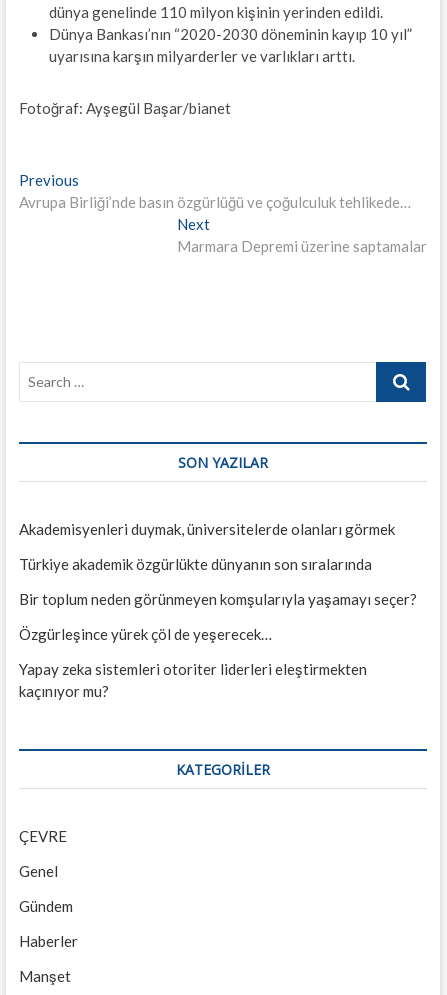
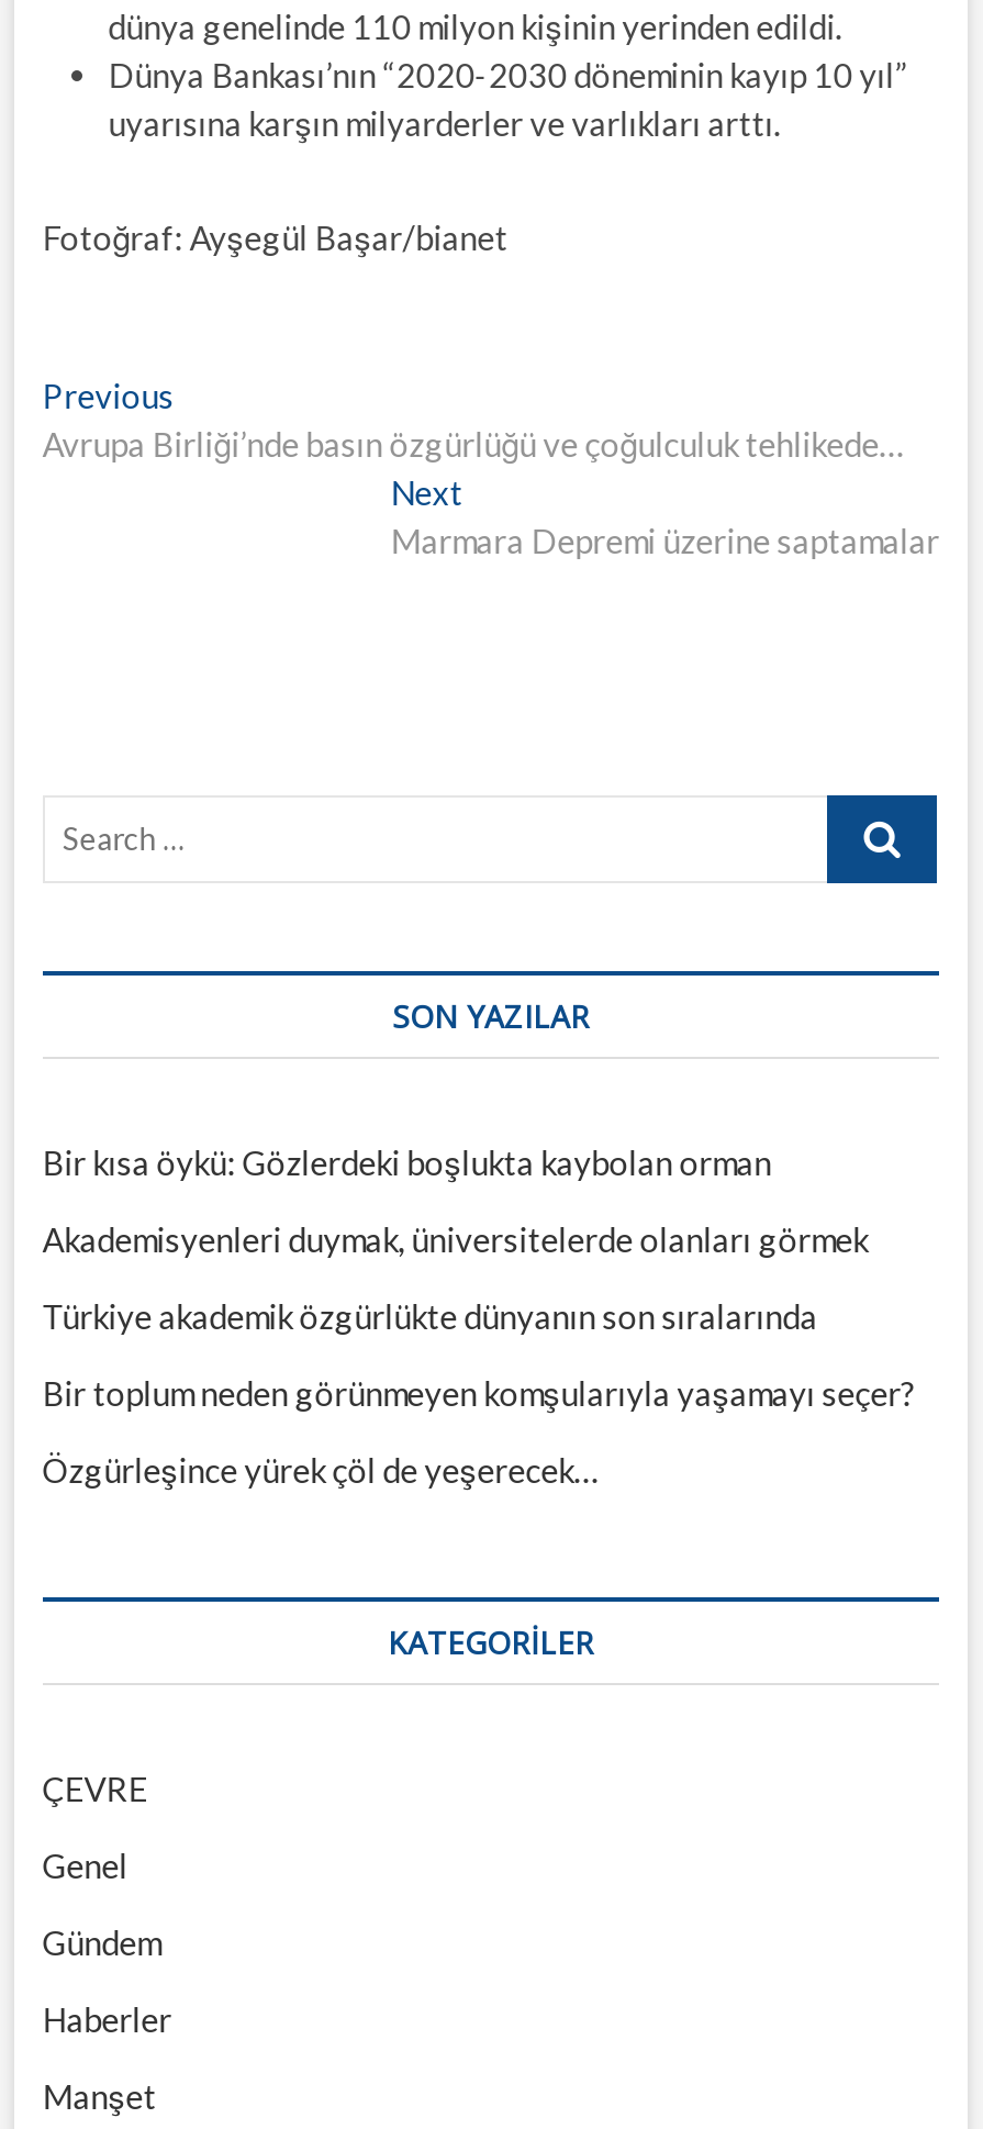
+ Bir kısa öykü: Gözlerdeki boşlukta kaybolan orman

moved down: Akademisyenleri duymak, üniversitelerde olanları görmek | Türkiye akademik özgürlükte dünyanın son sıralarında | Bir toplum neden görünmeyen komşularıyla yaşamayı seçer? | Özgürleşince yürek çöl de yeşerecek…

- Yapay zeka sistemleri otoriter liderleri eleştirmekten
- kaçınıyor mu?
